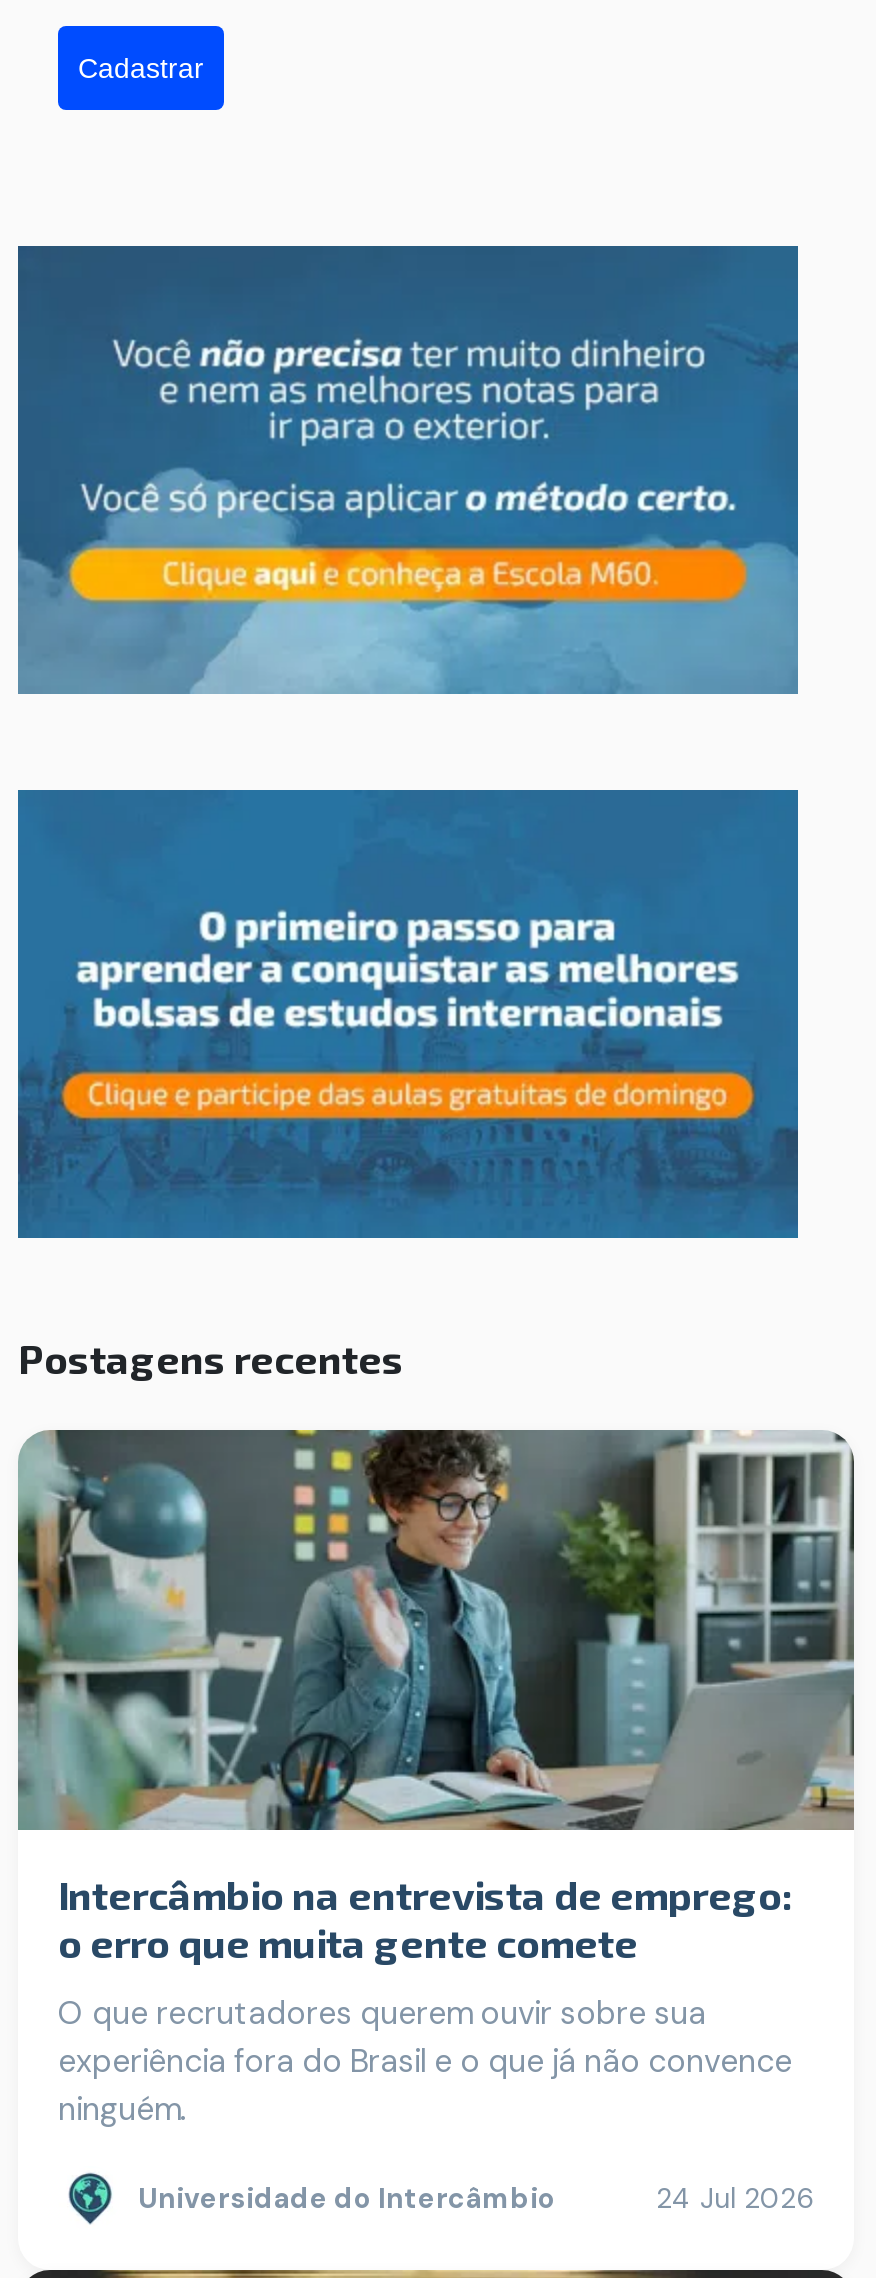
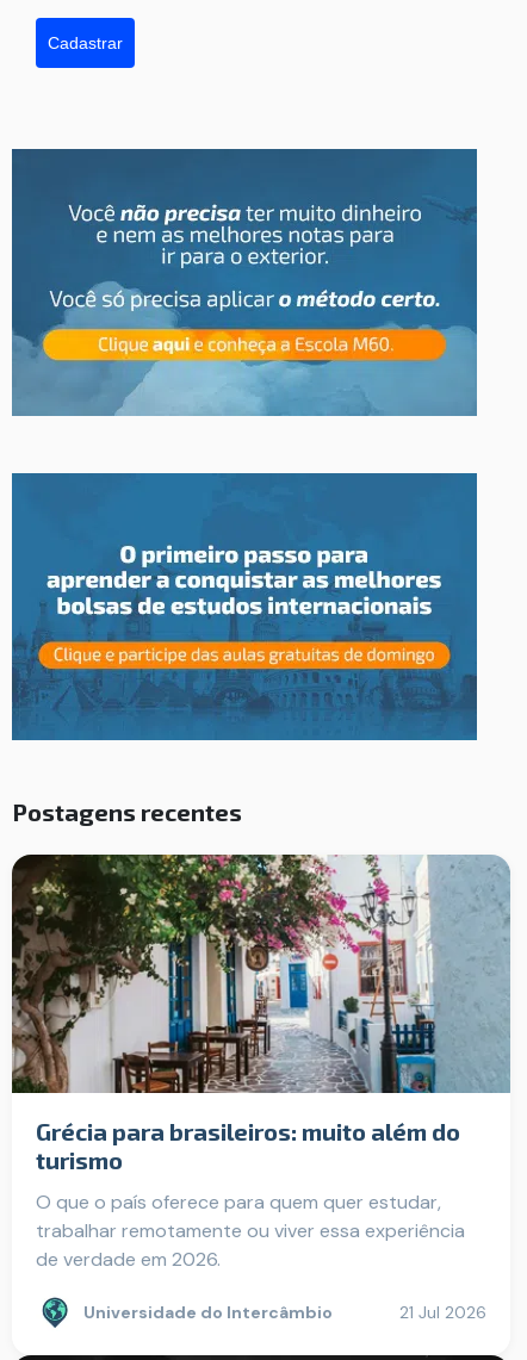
- [image]
- Intercâmbio na entrevista de emprego:
- o erro que muita gente comete
+ [image]
+ Grécia para brasileiros: muito além do
+ turismo

- O que recrutadores querem ouvir sobre sua
- experiência fora do Brasil e o que já não convence
- ninguém.
+ O que o país oferece para quem quer estudar,
+ trabalhar remotamente ou viver essa experiência
+ de verdade em 2026.

- 24 Jul 2026
+ 21 Jul 2026
